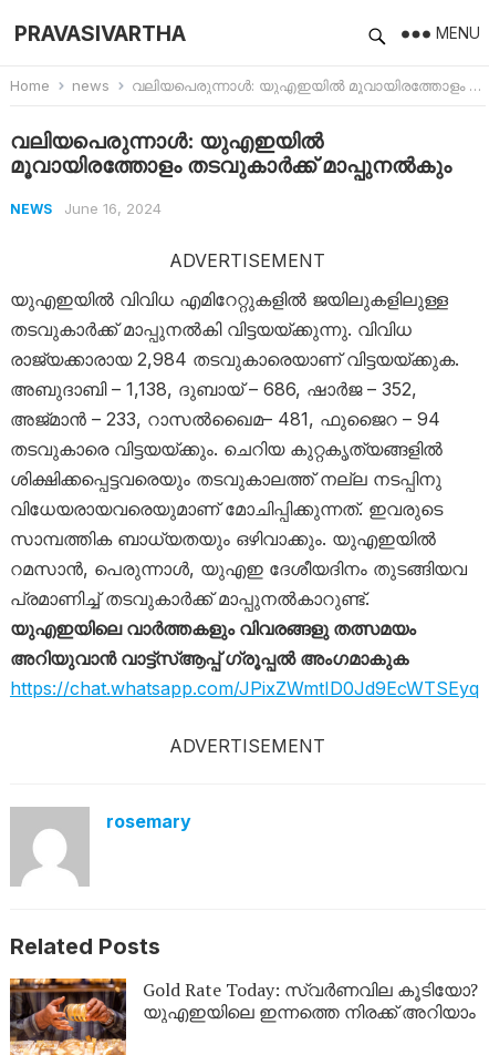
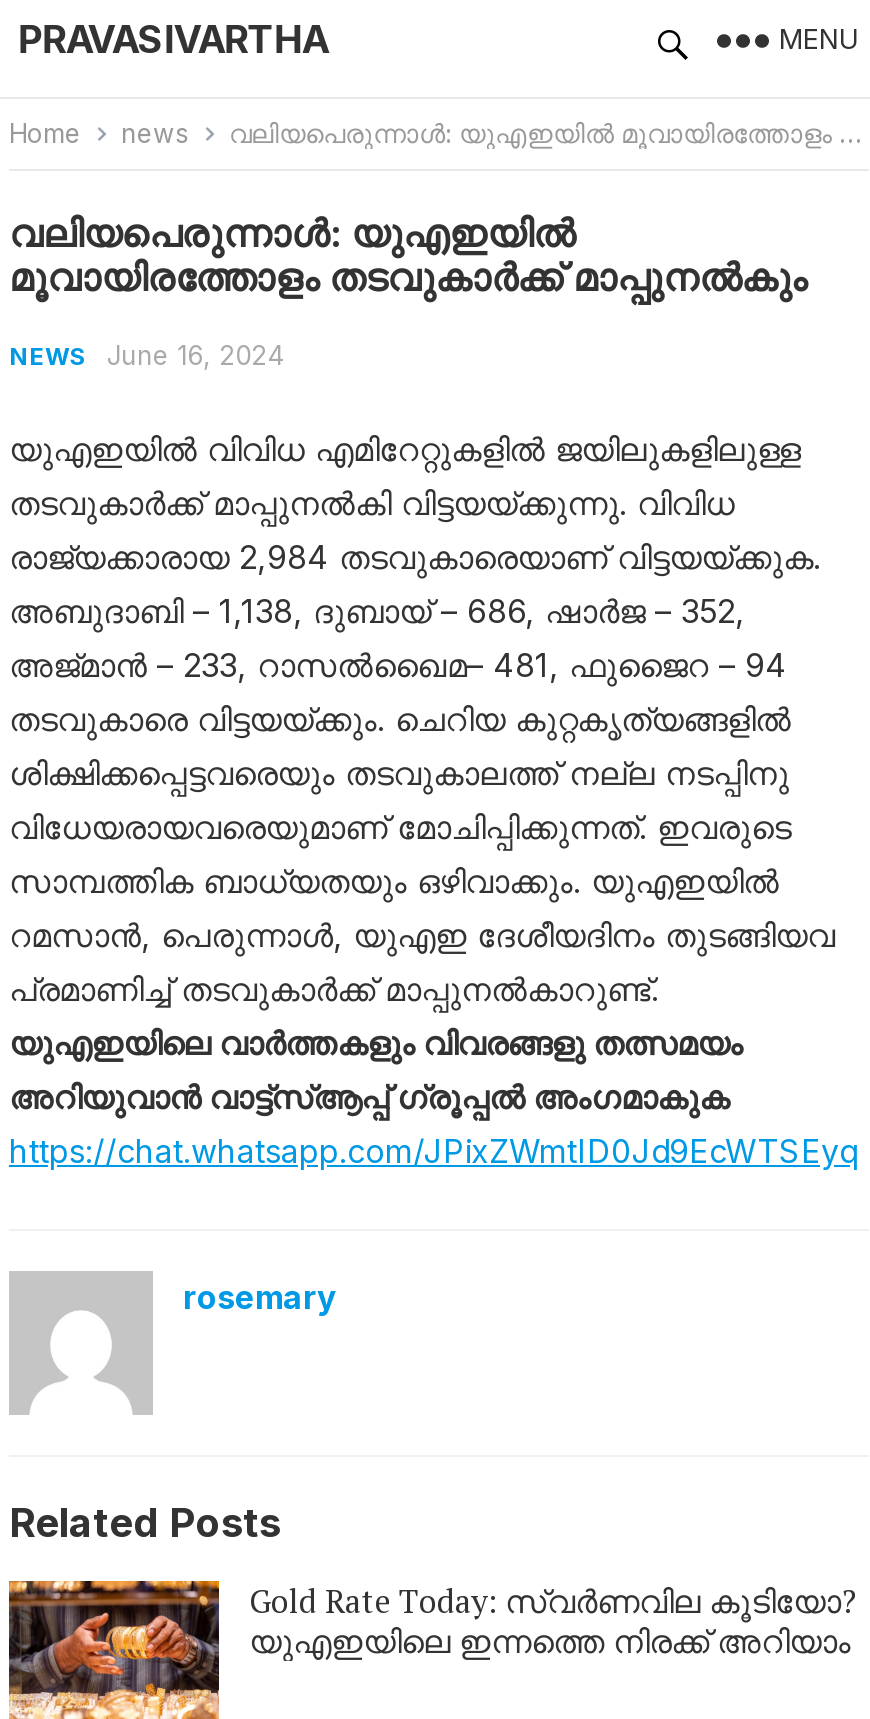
- ADVERTISEMENT

- ADVERTISEMENT
